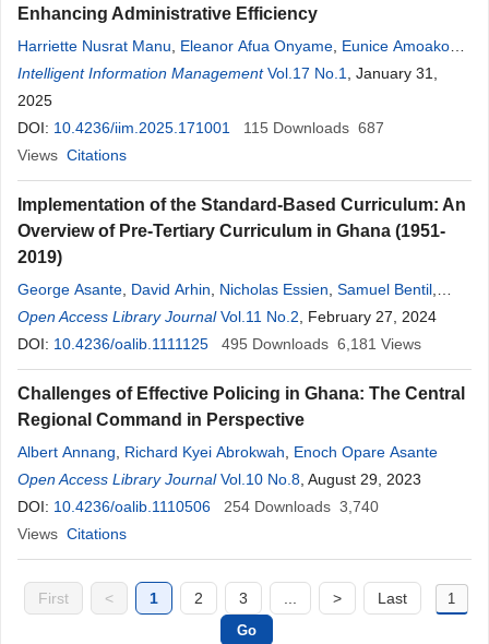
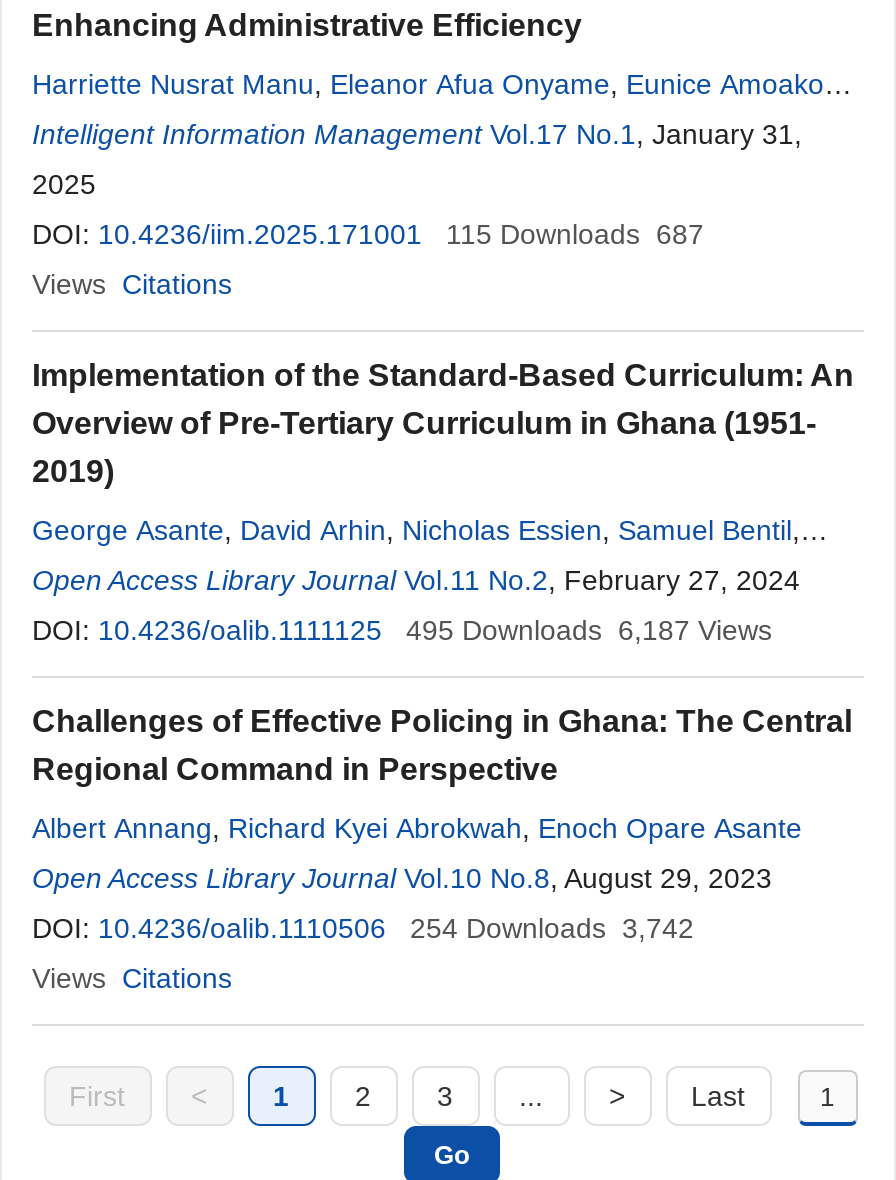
- 495 Downloads 6,181 Views
+ 495 Downloads 6,187 Views

- DOI: 10.4236/oalib.1110506 254 Downloads 3,740
+ DOI: 10.4236/oalib.1110506 254 Downloads 3,742
